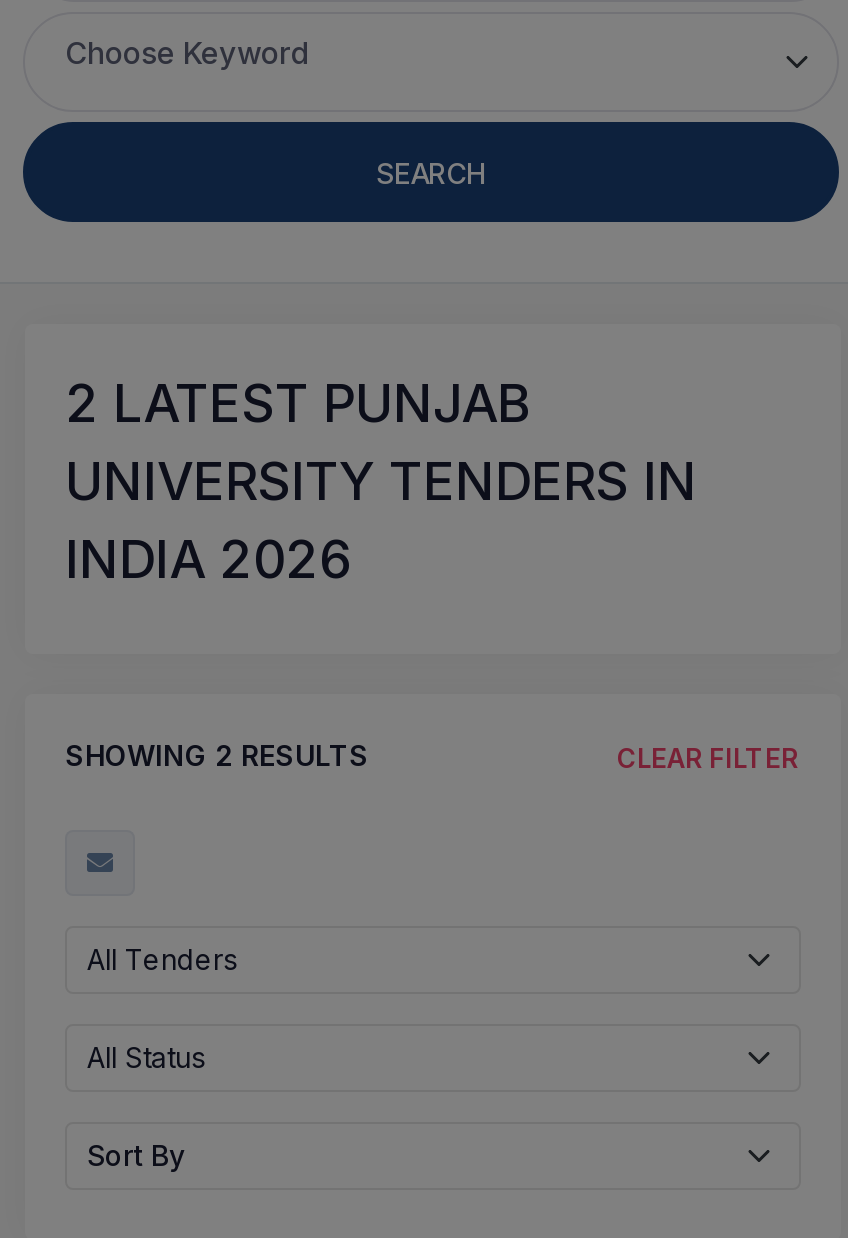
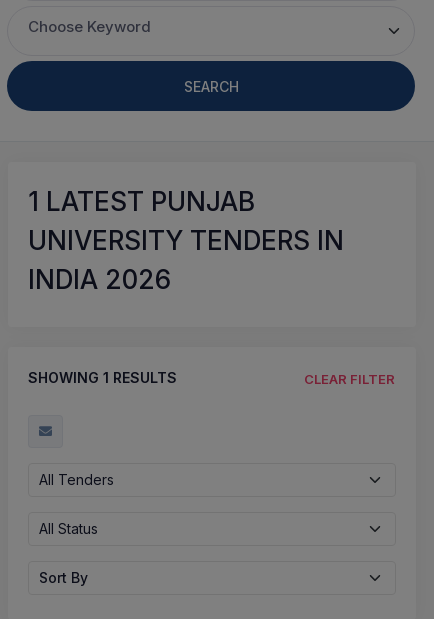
- 2 LATEST PUNJAB
+ 1 LATEST PUNJAB

- SHOWING 2 RESULTS
+ SHOWING 1 RESULTS
